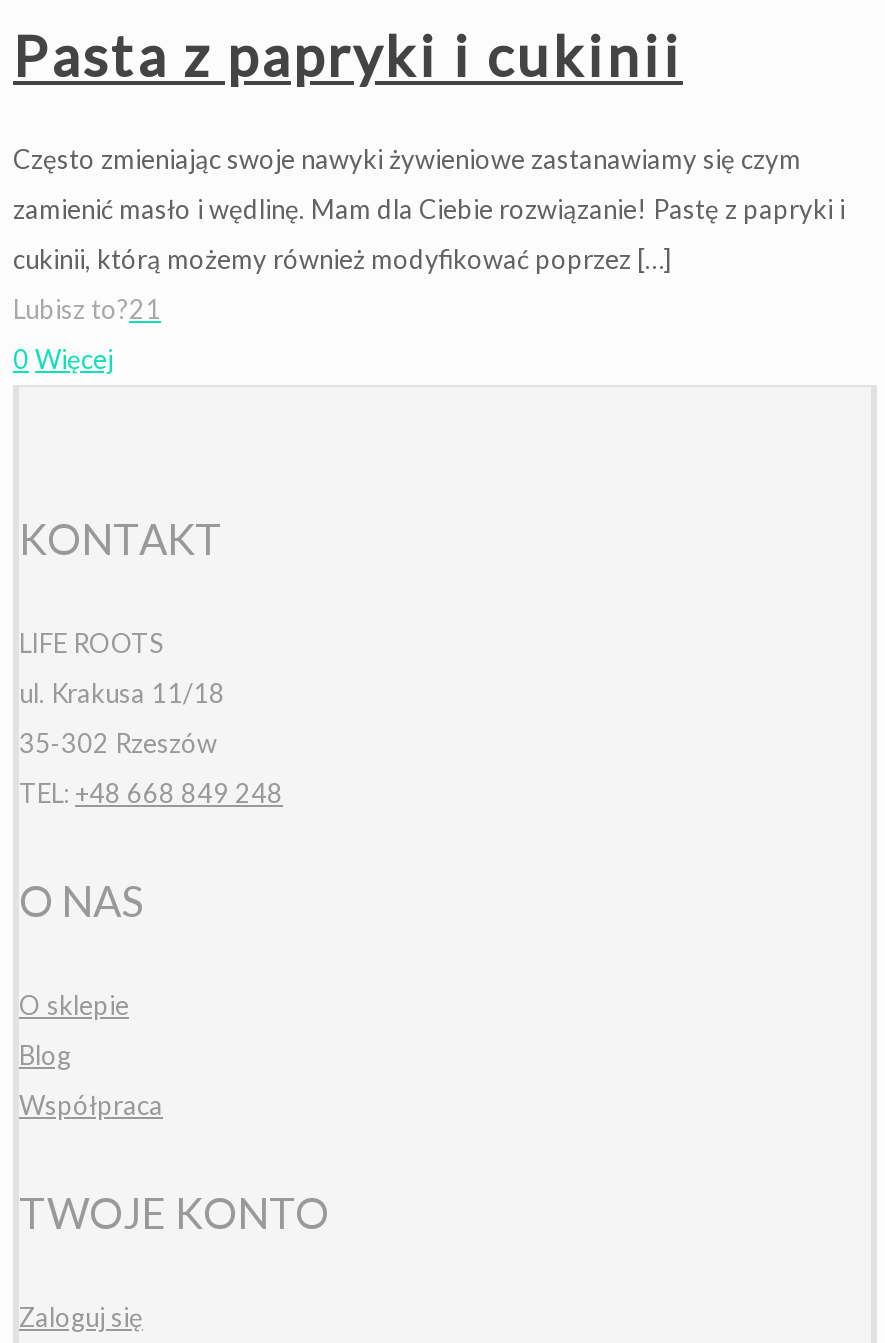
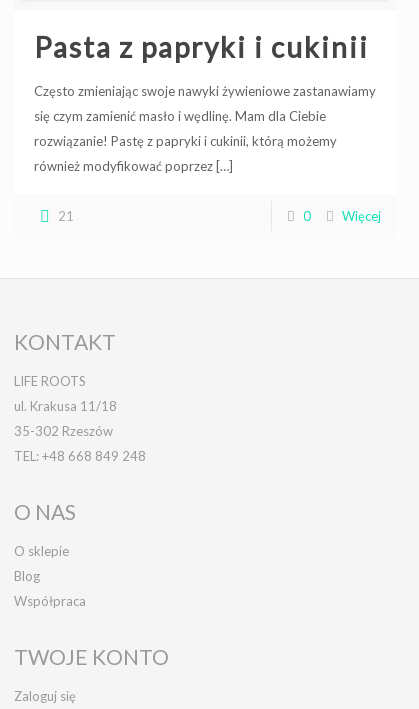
- Często zmieniając swoje nawyki żywieniowe zastanawiamy się czym
+ Często zmieniając swoje nawyki żywieniowe zastanawiamy

- zamienić masło i wędlinę. Mam dla Ciebie rozwiązanie! Pastę z papryki i
+ się czym zamienić masło i wędlinę. Mam dla Ciebie

- cukinii, którą możemy również modyfikować poprzez […]
+ rozwiązanie! Pastę z papryki i cukinii, którą możemy

- Lubisz to?21
+ również modyfikować poprzez[…]

- 0 Więcej
+ 21
+ 0
+ Więcej

moved down: KONTAKT

moved down: LIFE ROOTS | ul. Krakusa 11/18 | 35-302 Rzeszów | TEL: +48 668 849 248

moved down: O NAS
